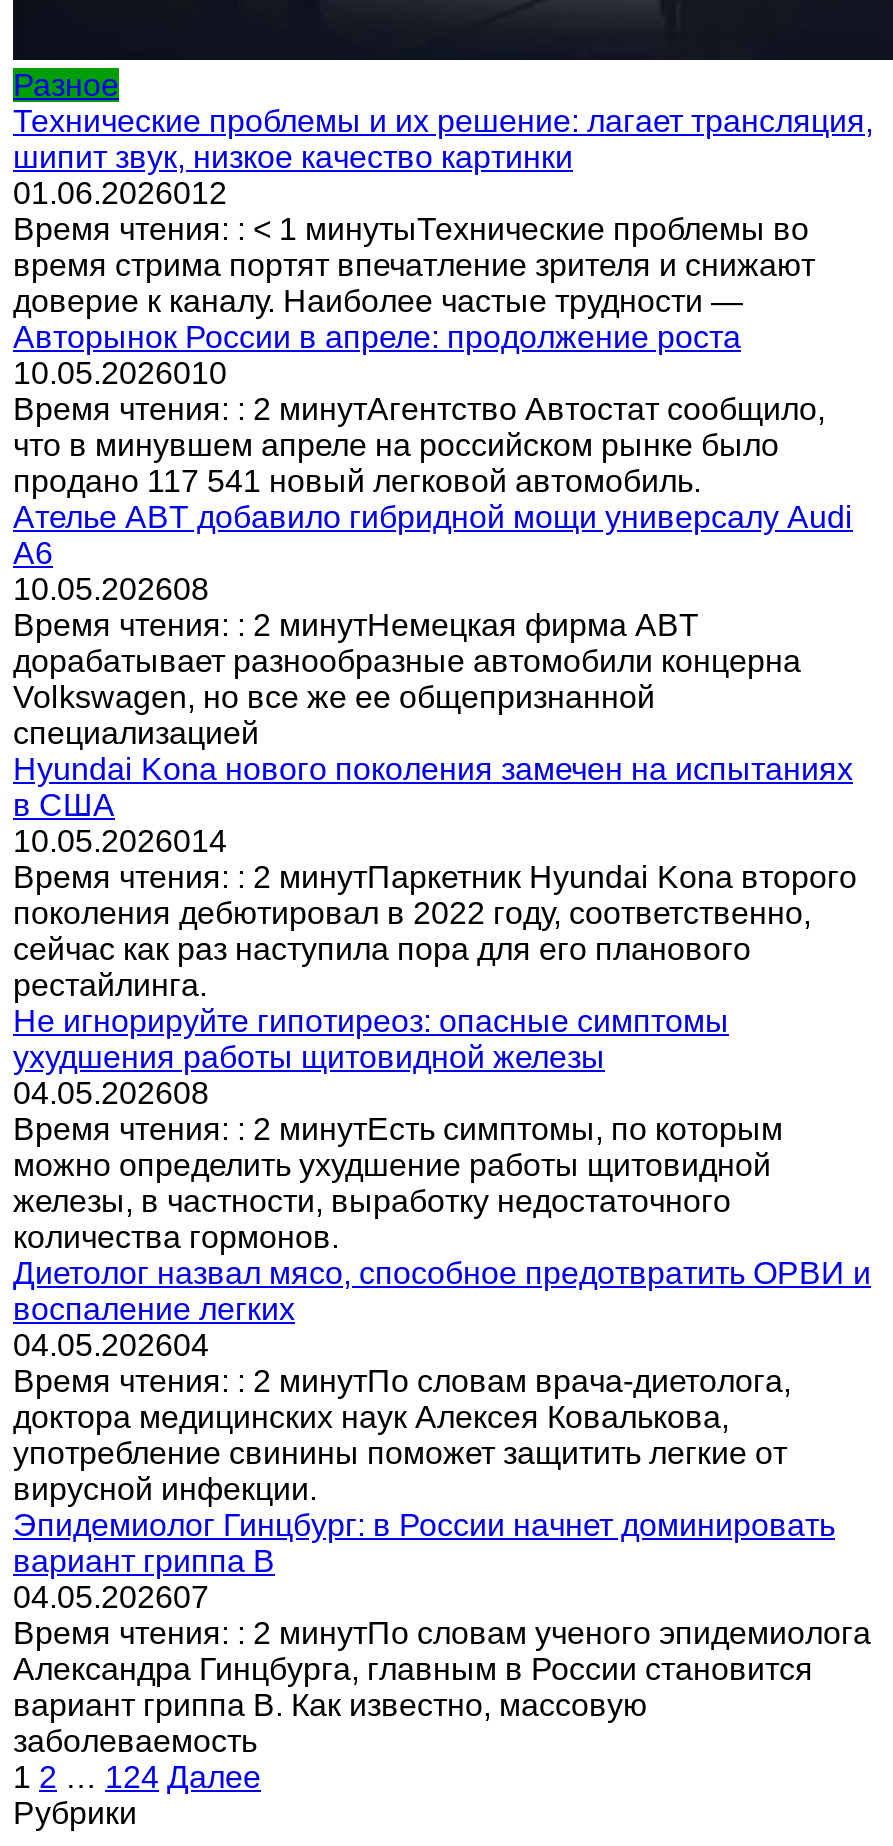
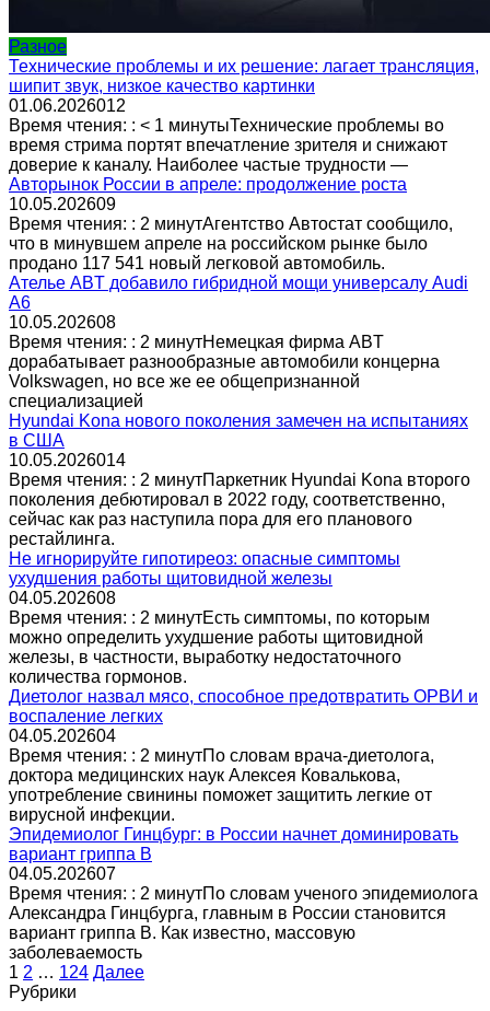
- 10.05.2026010
+ 10.05.202609
